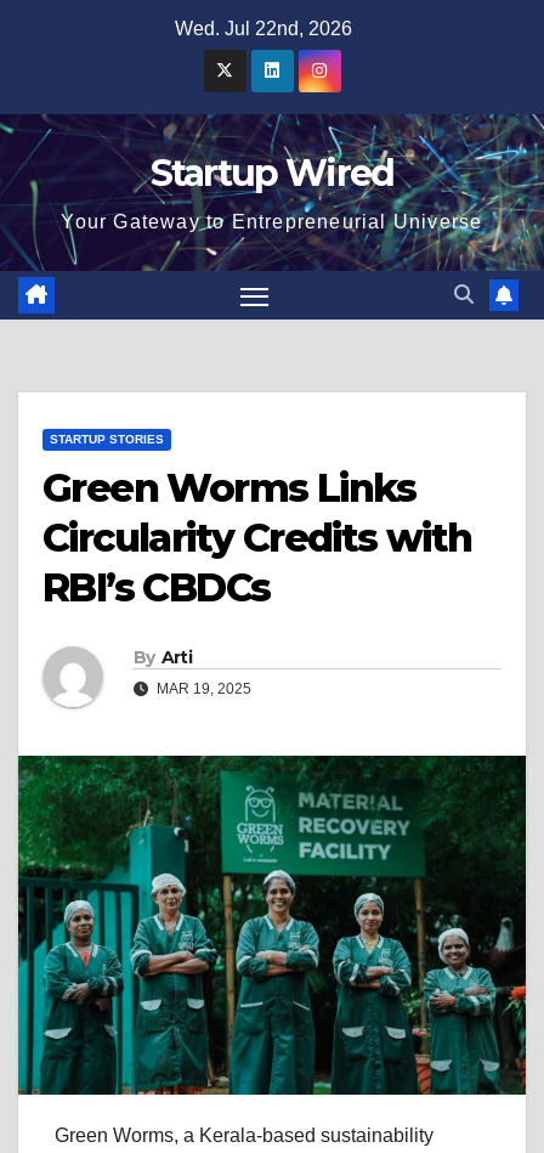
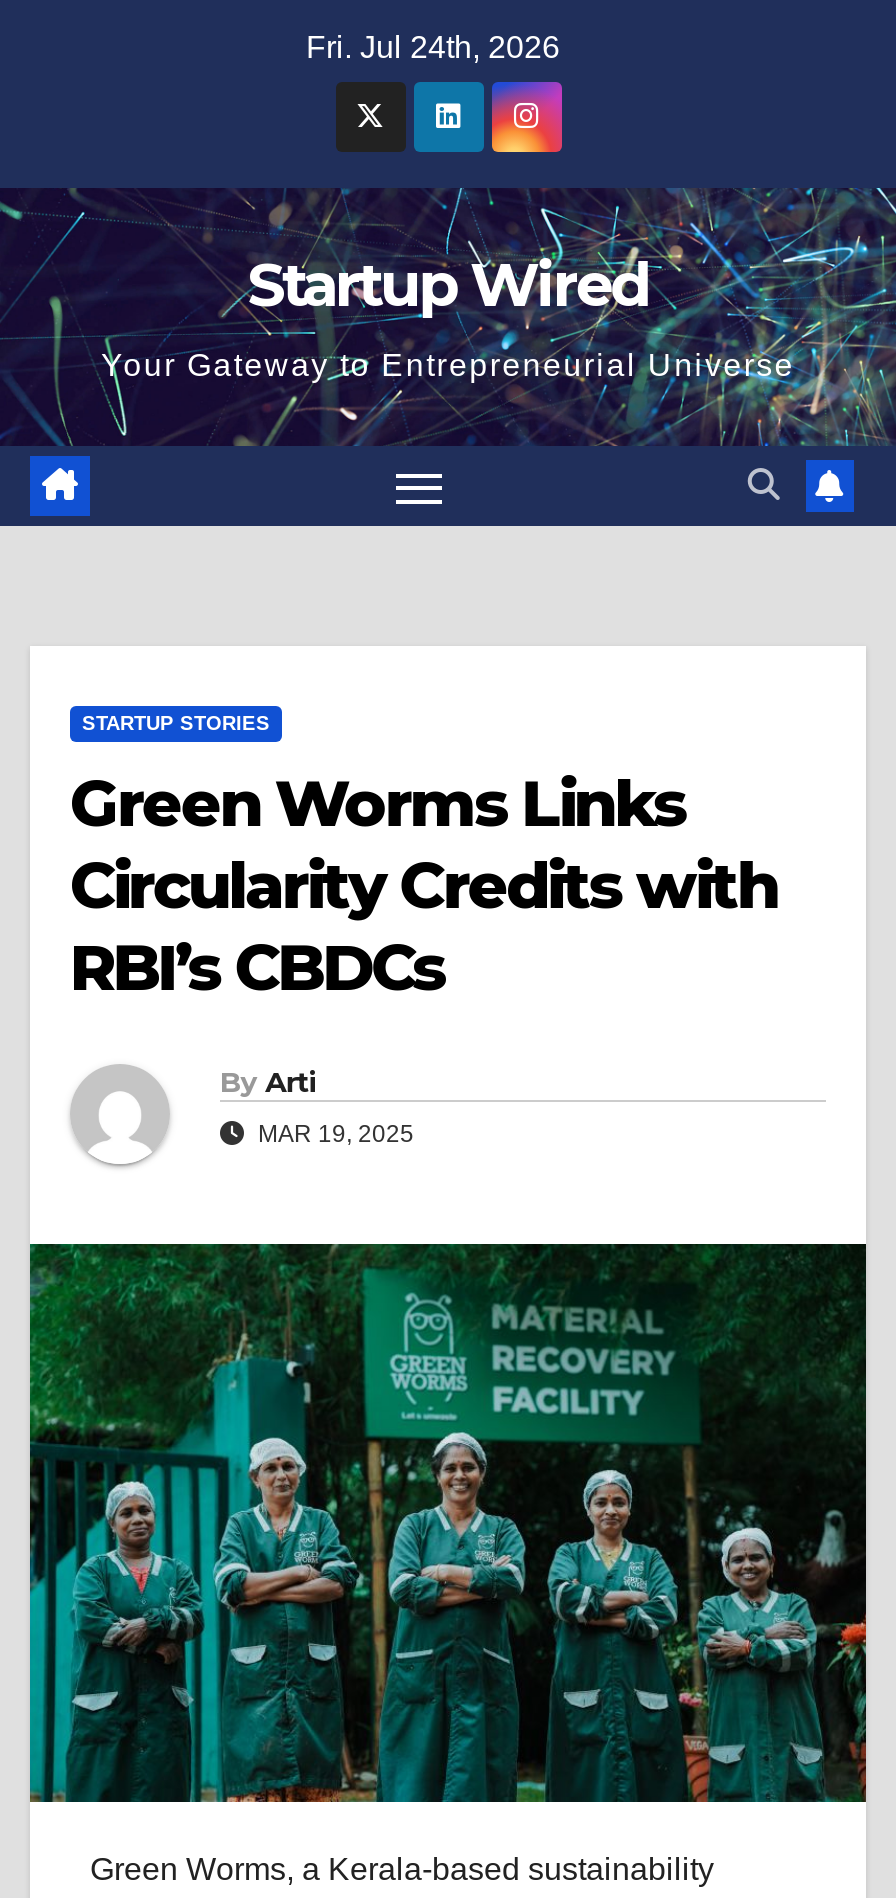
- Wed. Jul 22nd, 2026
+ Fri. Jul 24th, 2026
